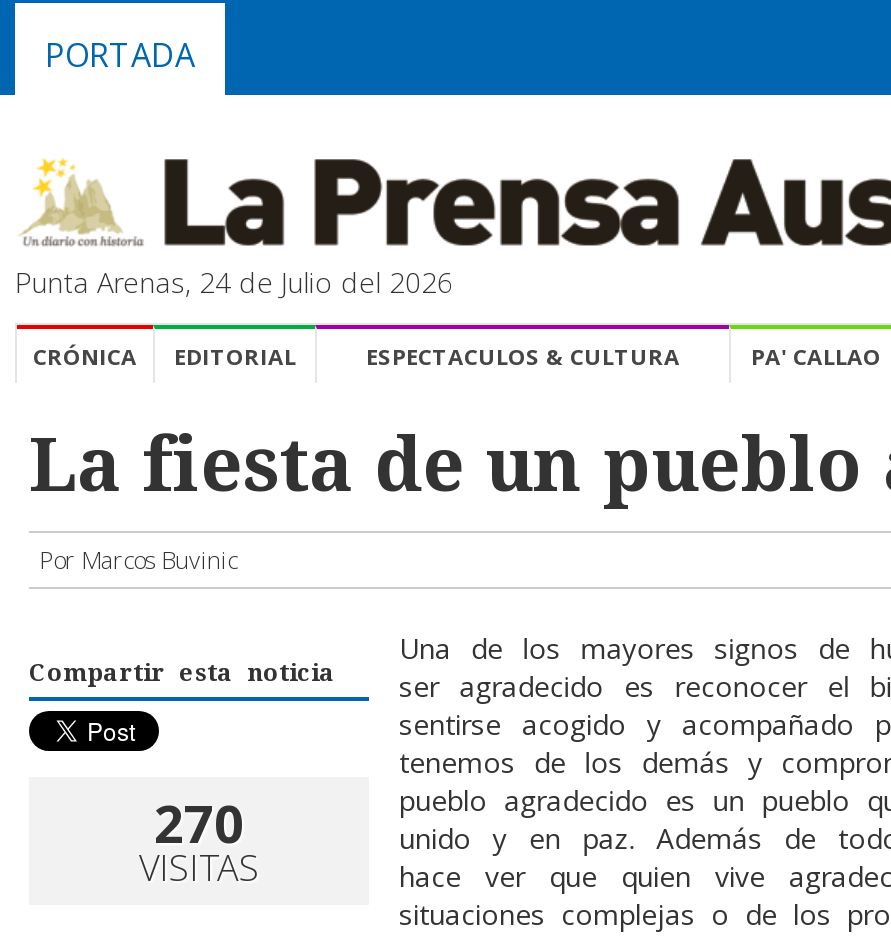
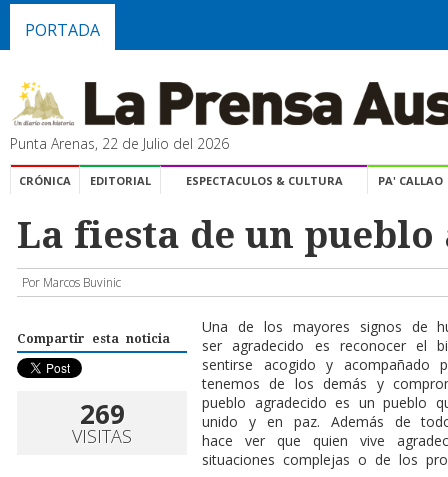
- Punta Arenas, 24 de Julio del 2026
+ Punta Arenas, 22 de Julio del 2026

- 270
+ 269
